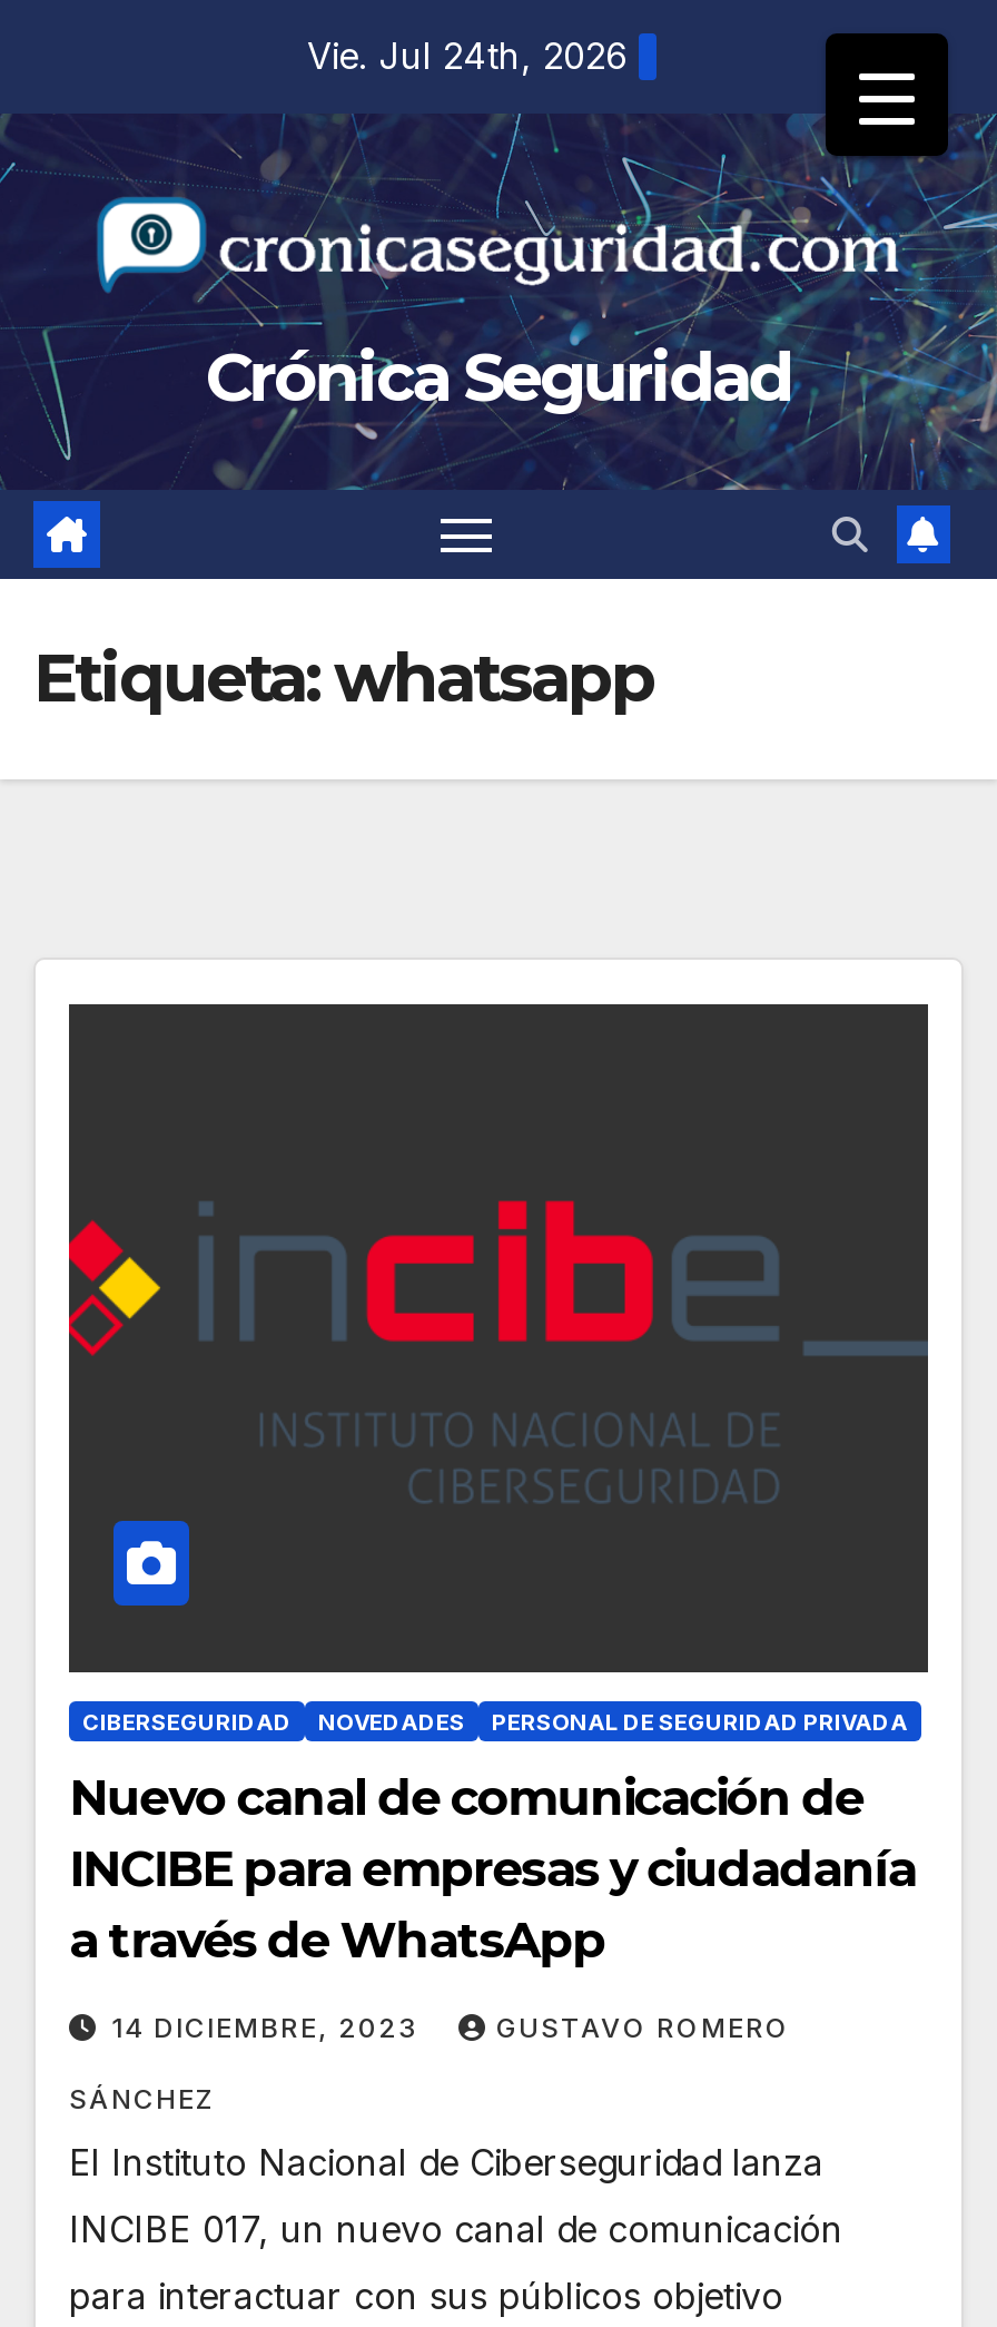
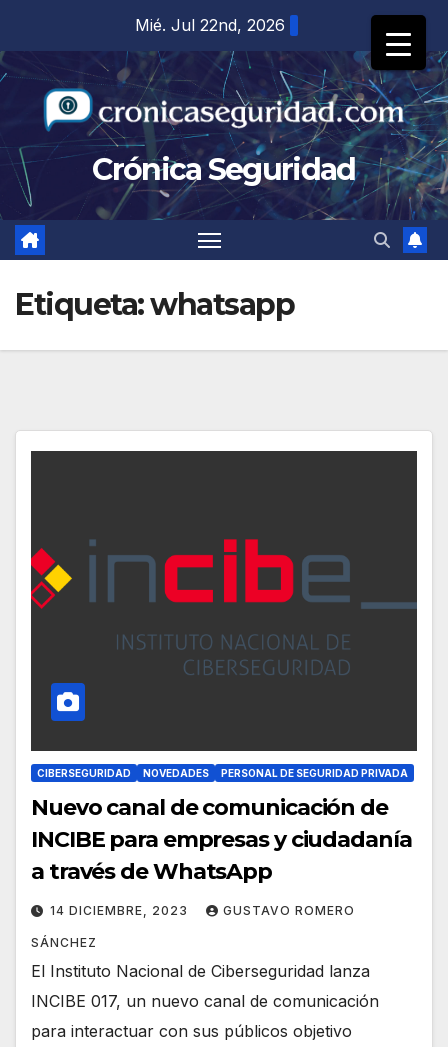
- Vie. Jul 24th, 2026
+ Mié. Jul 22nd, 2026
